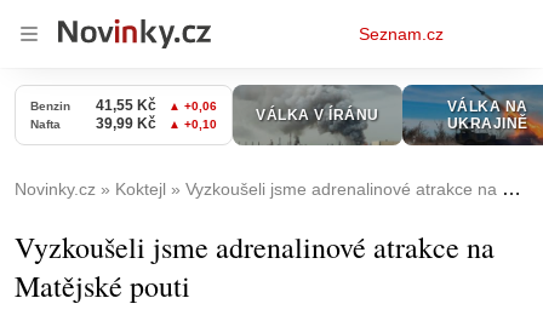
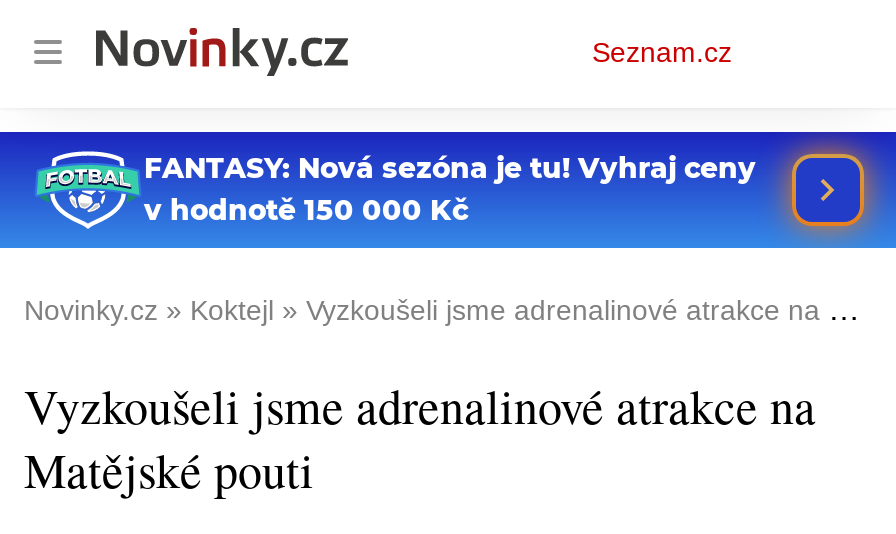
- [image]
+ [image]
